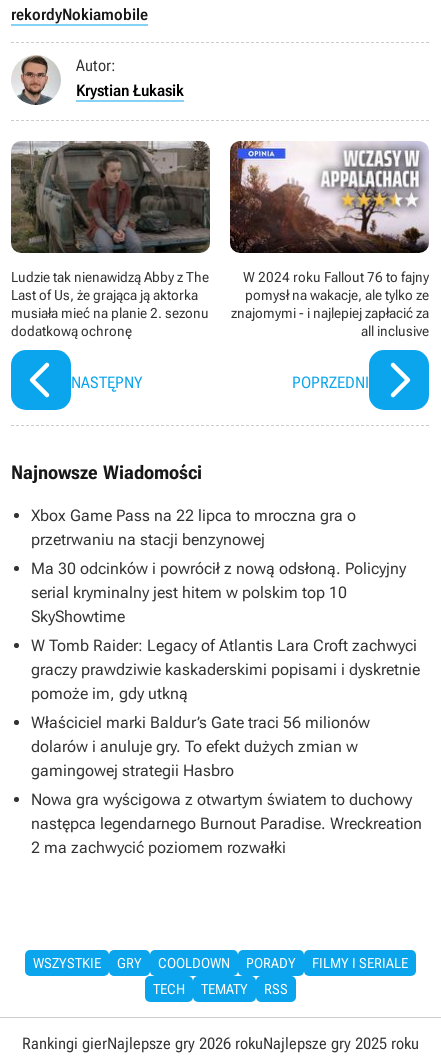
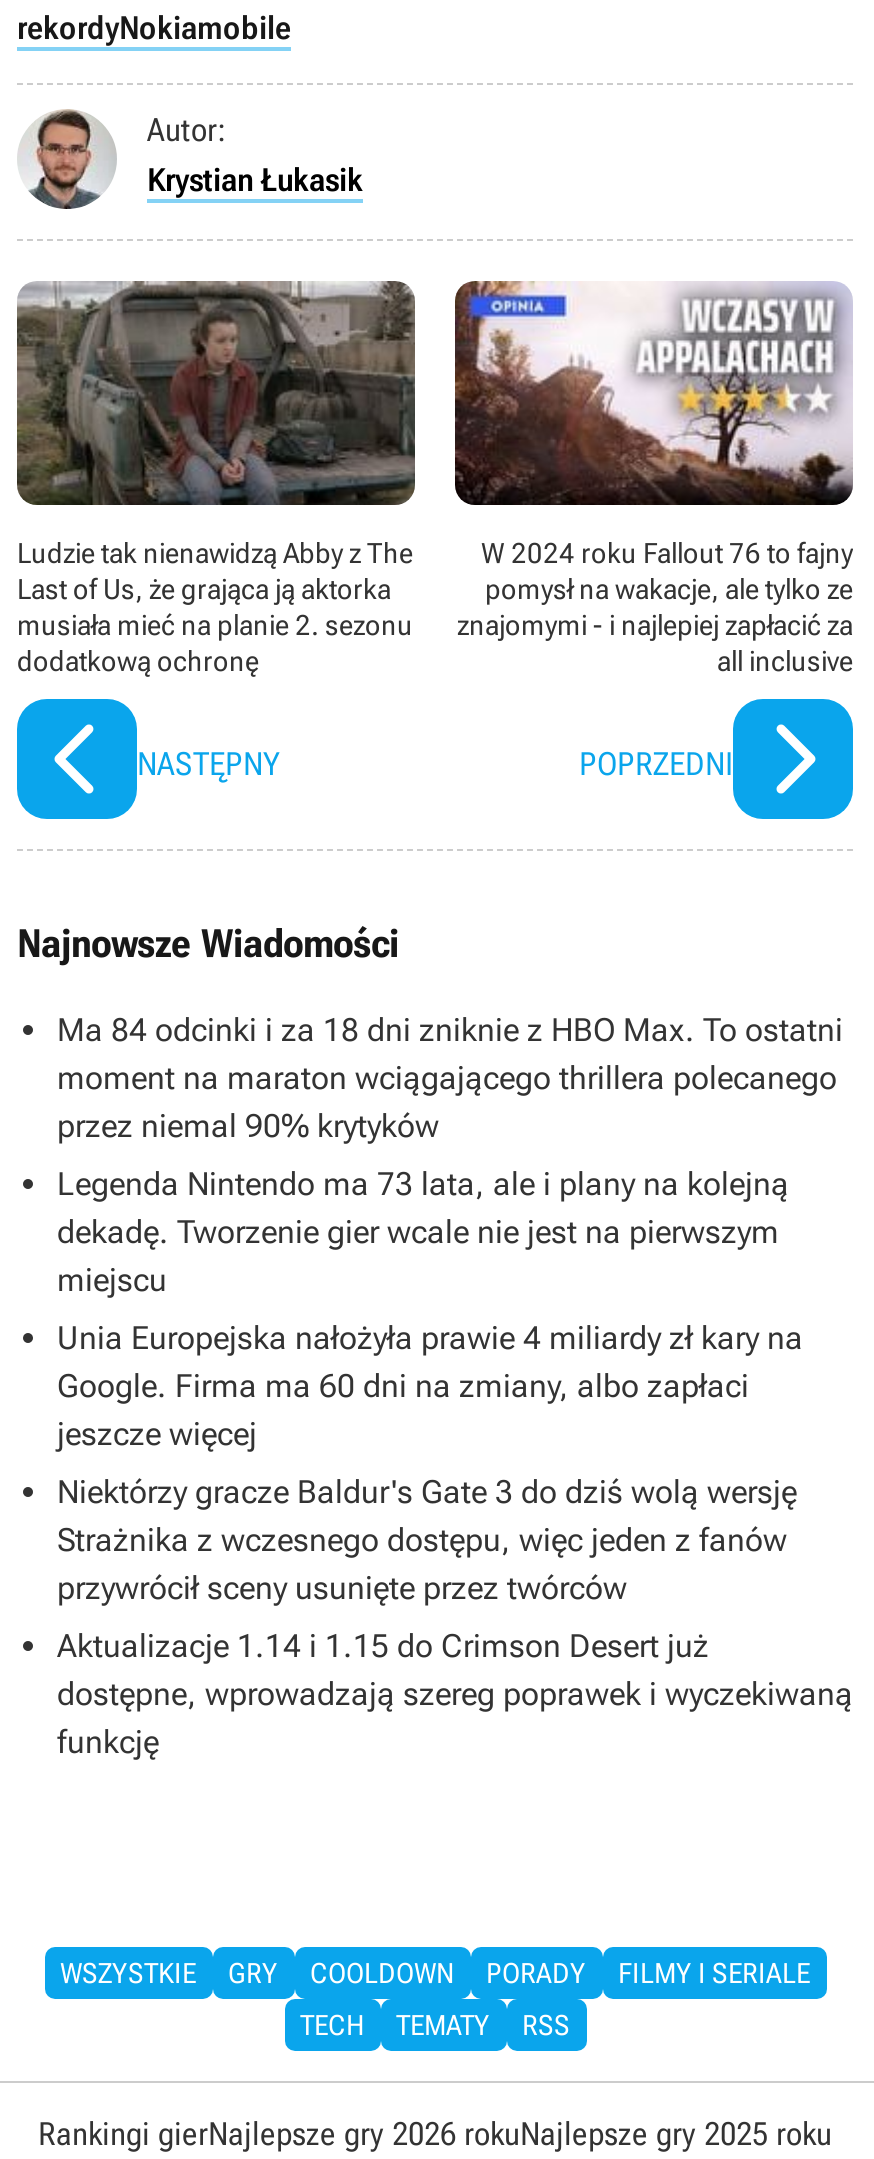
- Xbox Game Pass na 22 lipca to mroczna gra o
- przetrwaniu na stacji benzynowej
+ Ma 84 odcinki i za 18 dni zniknie z HBO Max. To ostatni
+ moment na maraton wciągającego thrillera polecanego
+ przez niemal 90% krytyków

- Ma 30 odcinków i powrócił z nową odsłoną. Policyjny
- serial kryminalny jest hitem w polskim top 10
- SkyShowtime
+ Legenda Nintendo ma 73 lata, ale i plany na kolejną
+ dekadę. Tworzenie gier wcale nie jest na pierwszym
+ miejscu

- W Tomb Raider: Legacy of Atlantis Lara Croft zachwyci
- graczy prawdziwie kaskaderskimi popisami i dyskretnie
- pomoże im, gdy utkną
+ Unia Europejska nałożyła prawie 4 miliardy zł kary na
+ Google. Firma ma 60 dni na zmiany, albo zapłaci
+ jeszcze więcej

- Właściciel marki Baldur’s Gate traci 56 milionów
- dolarów i anuluje gry. To efekt dużych zmian w
- gamingowej strategii Hasbro
+ Niektórzy gracze Baldur's Gate 3 do dziś wolą wersję
+ Strażnika z wczesnego dostępu, więc jeden z fanów
+ przywrócił sceny usunięte przez twórców

- Nowa gra wyścigowa z otwartym światem to duchowy
- następca legendarnego Burnout Paradise. Wreckreation
- 2 ma zachwycić poziomem rozwałki
+ Aktualizacje 1.14 i 1.15 do Crimson Desert już
+ dostępne, wprowadzają szereg poprawek i wyczekiwaną
+ funkcję
